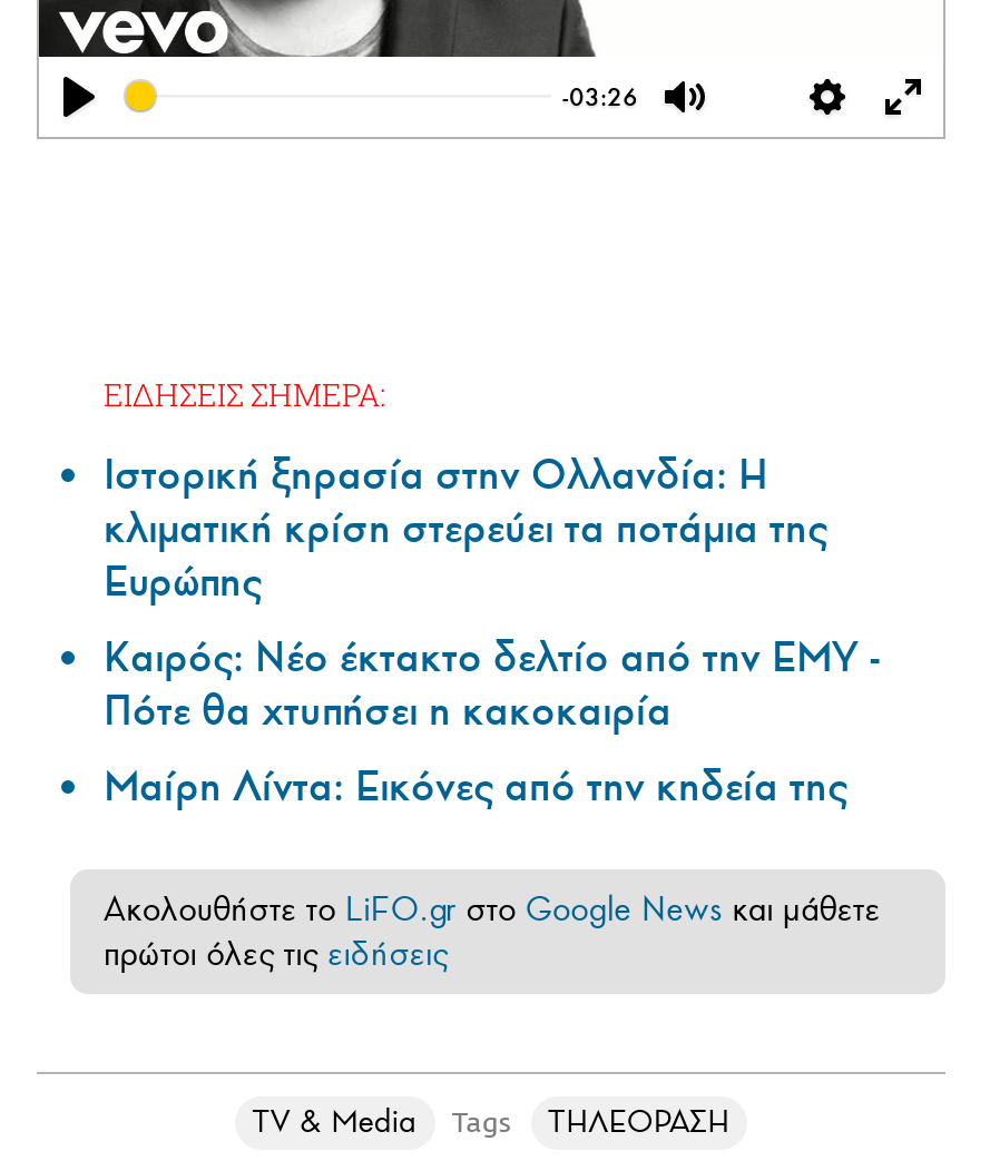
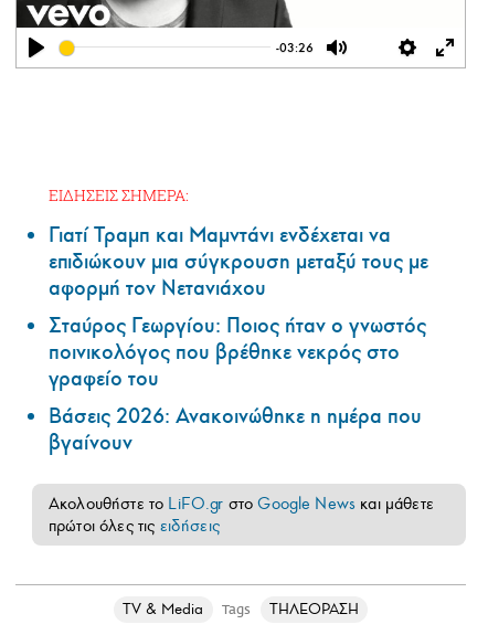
- Ιστορική ξηρασία στην Ολλανδία: Η
- κλιματική κρίση στερεύει τα ποτάμια της
- Ευρώπης
- Καιρός: Νέο έκτακτο δελτίο από την ΕΜΥ -
- Πότε θα χτυπήσει η κακοκαιρία
- Μαίρη Λίντα: Εικόνες από την κηδεία της
+ Γιατί Τραμπ και Μαμντάνι ενδέχεται να
+ επιδιώκουν μια σύγκρουση μεταξύ τους με
+ αφορμή τον Νετανιάχου
+ Σταύρος Γεωργίου: Ποιος ήταν ο γνωστός
+ ποινικολόγος που βρέθηκε νεκρός στο
+ γραφείο του
+ Βάσεις 2026: Ανακοινώθηκε η ημέρα που
+ βγαίνουν
